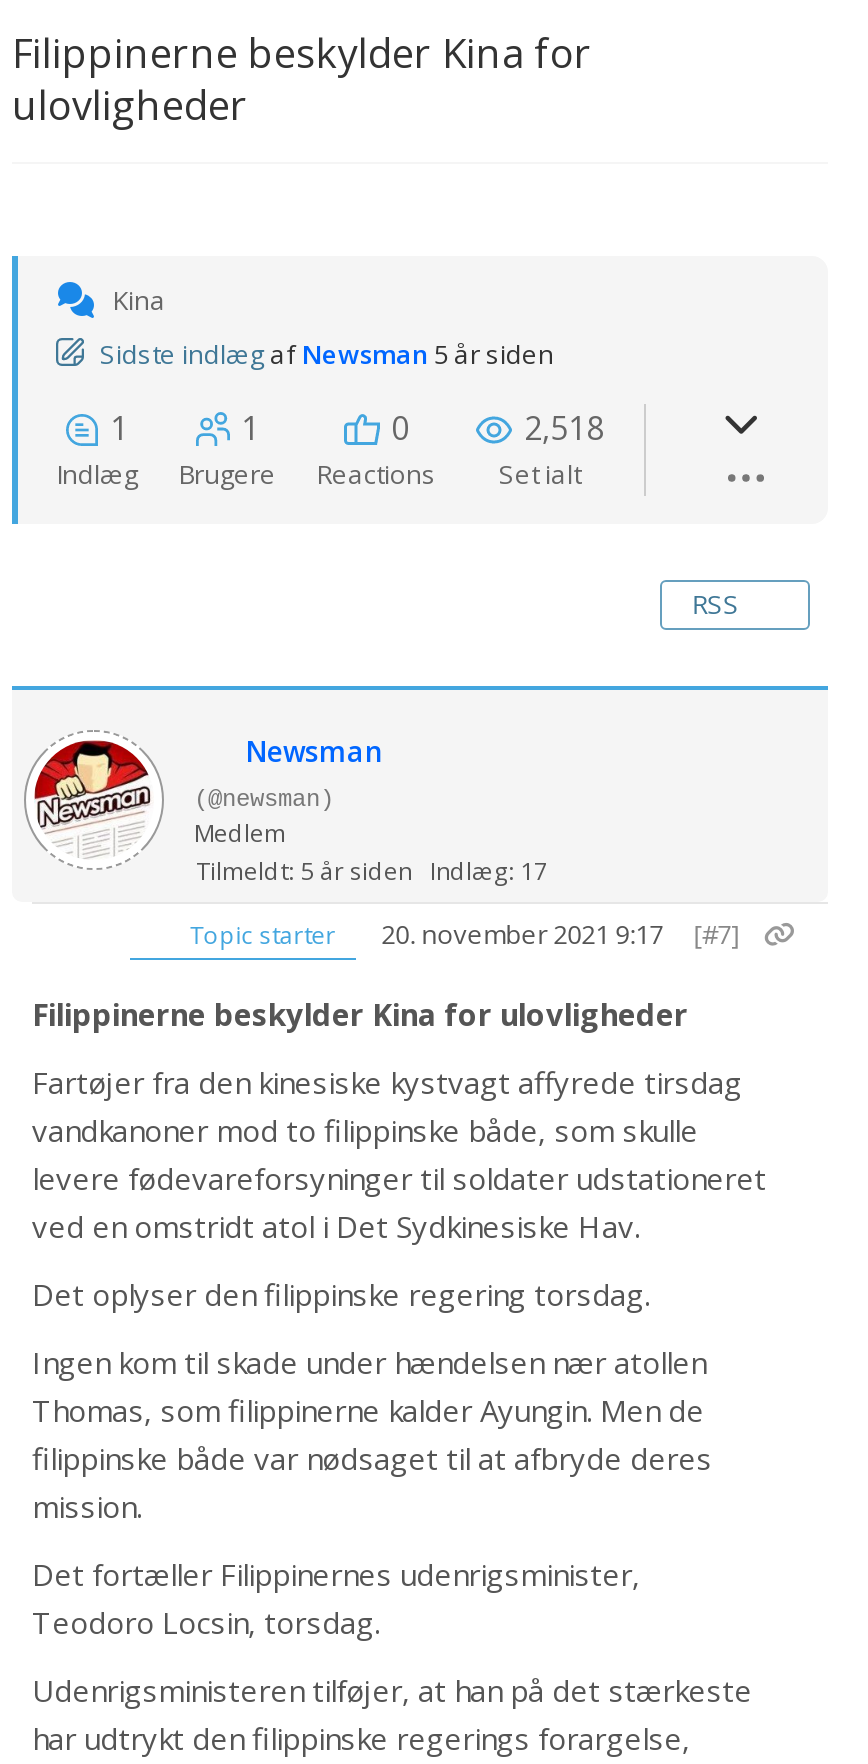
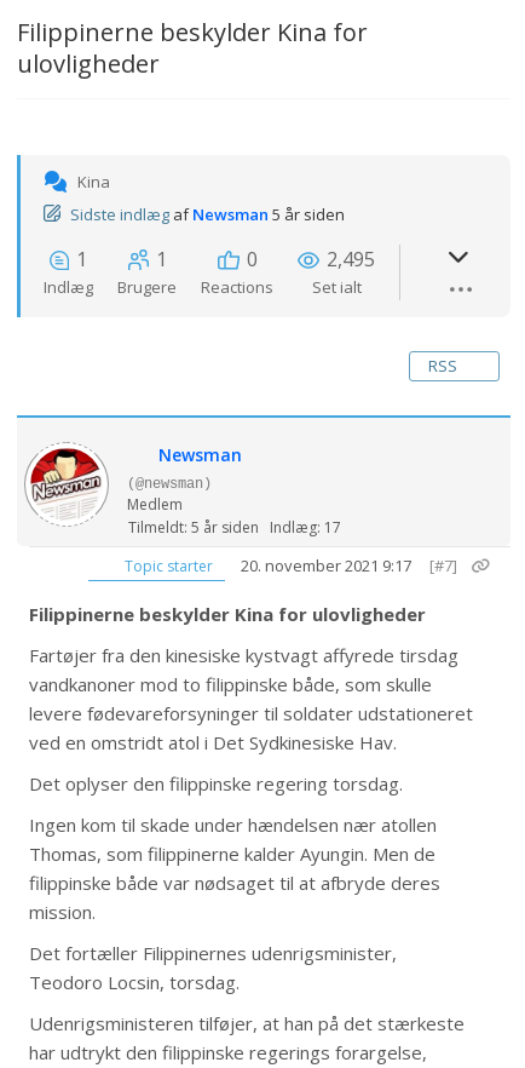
- 2,518
+ 2,495
